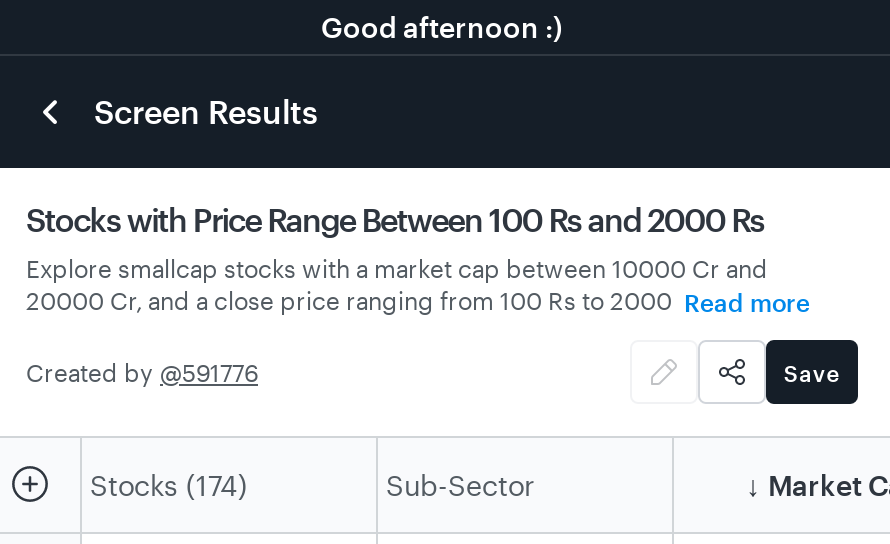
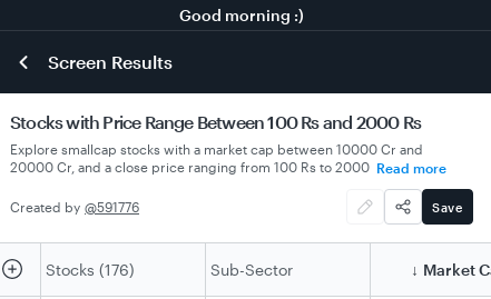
- Good afternoon :)
+ Good morning :)

- Stocks (174)
+ Stocks (176)
